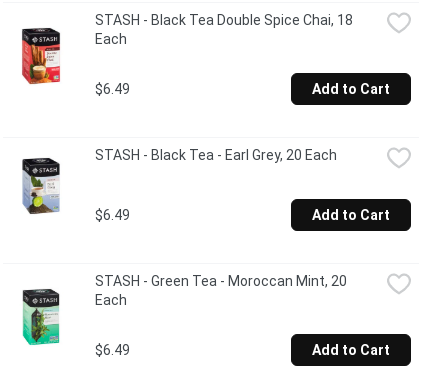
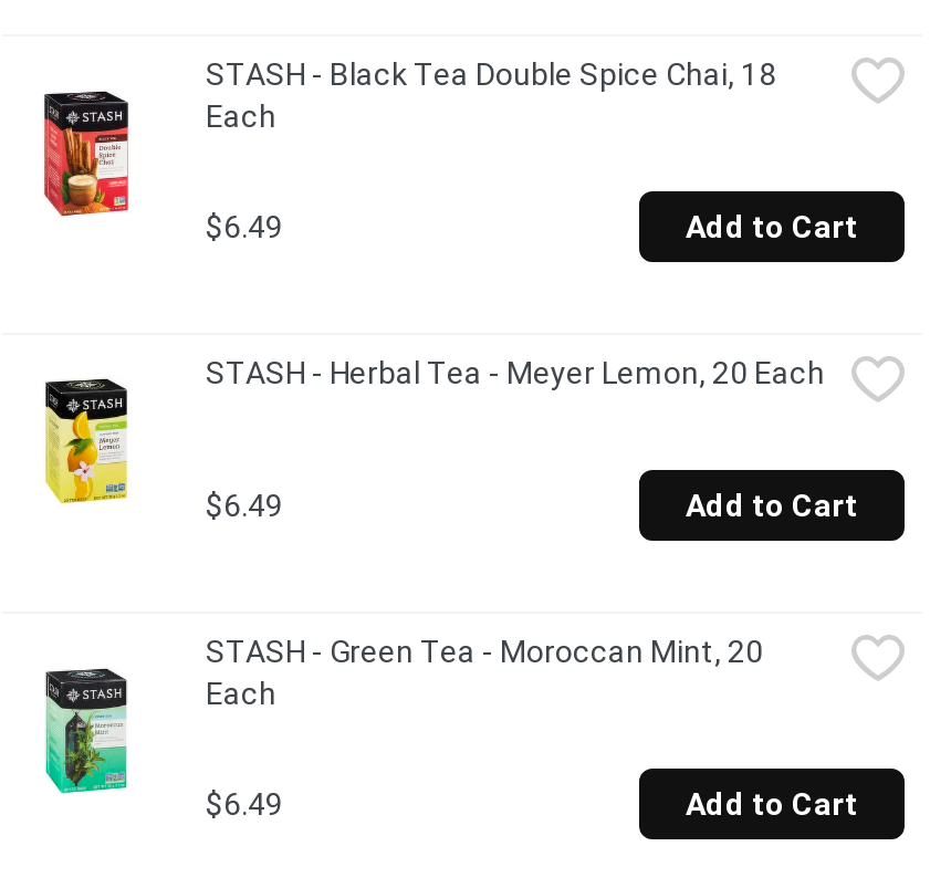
- STASH - Black Tea - Earl Grey, 20 Each
+ STASH - Herbal Tea - Meyer Lemon, 20 Each

- [image]
+ [image]
